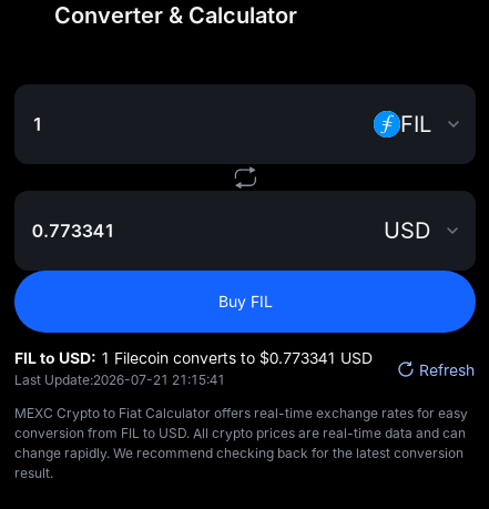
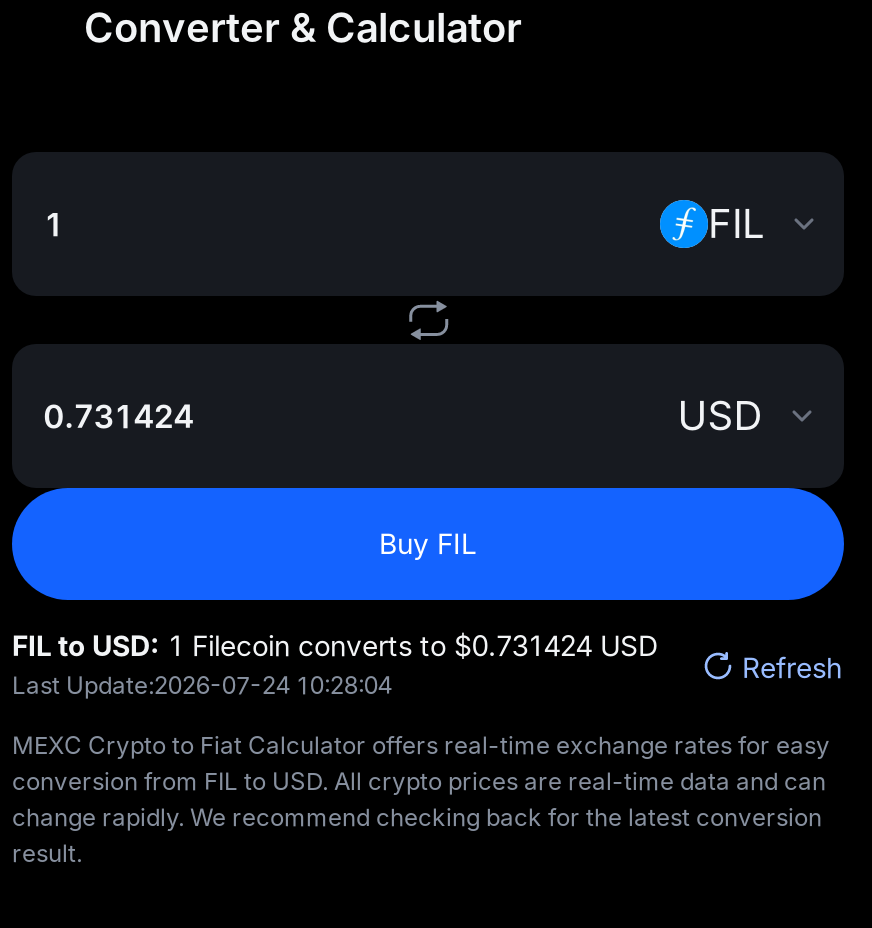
- FIL to USD: 1 Filecoin converts to $0.773341 USD
+ FIL to USD: 1 Filecoin converts to $0.731424 USD

- Last Update:2026-07-21 21:15:41
+ Last Update:2026-07-24 10:28:04
